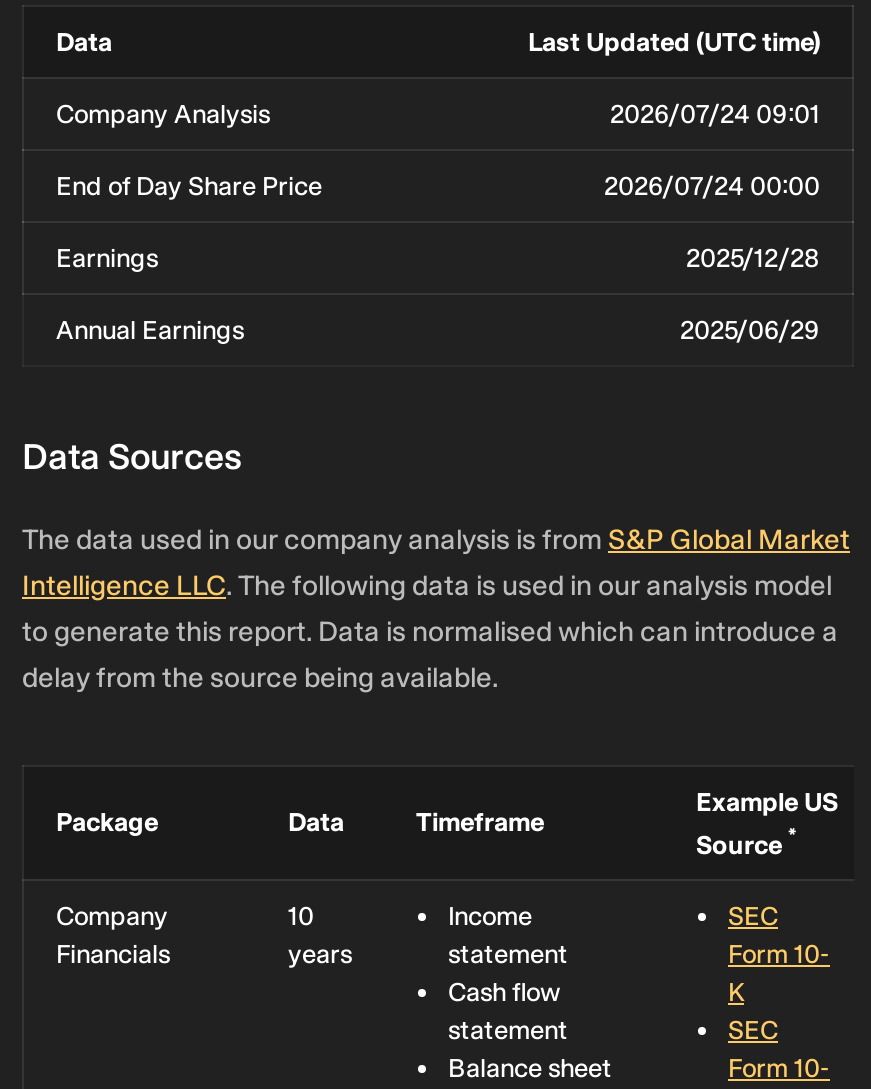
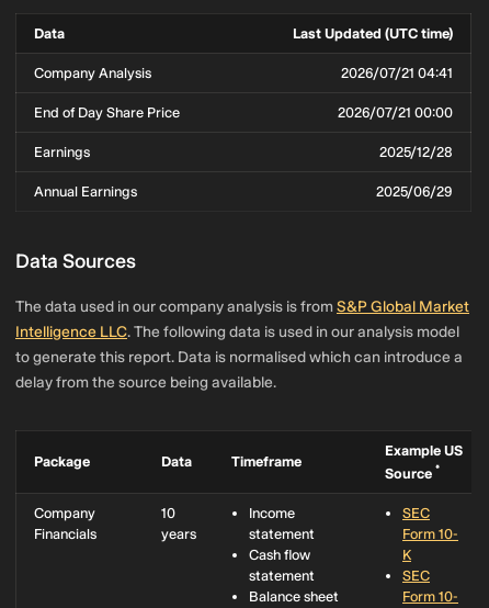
- 2026/07/24 09:01
+ 2026/07/21 04:41

- 2026/07/24 00:00
+ 2026/07/21 00:00
